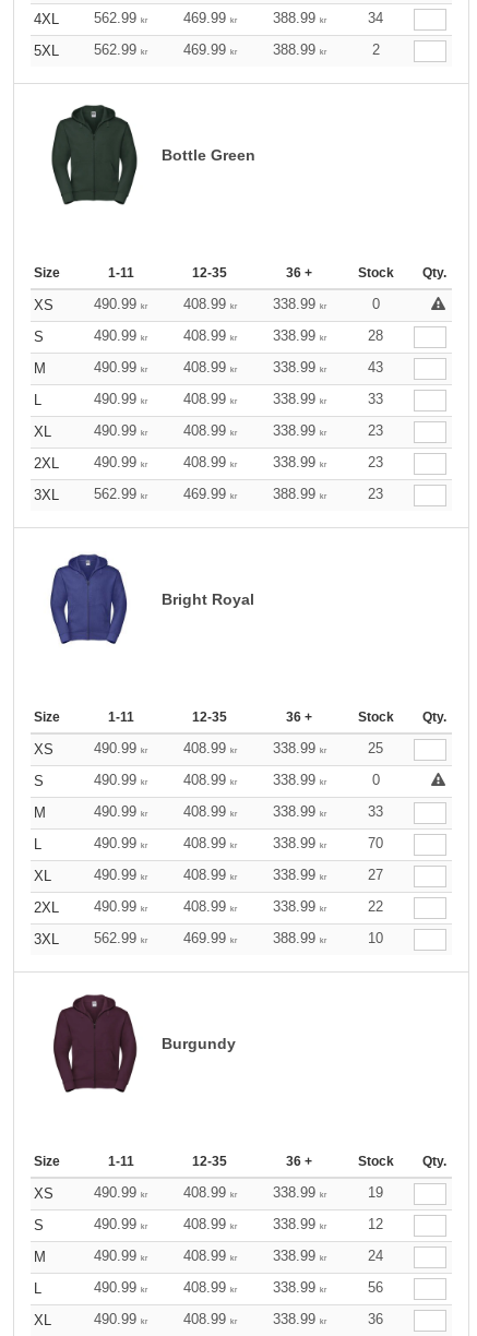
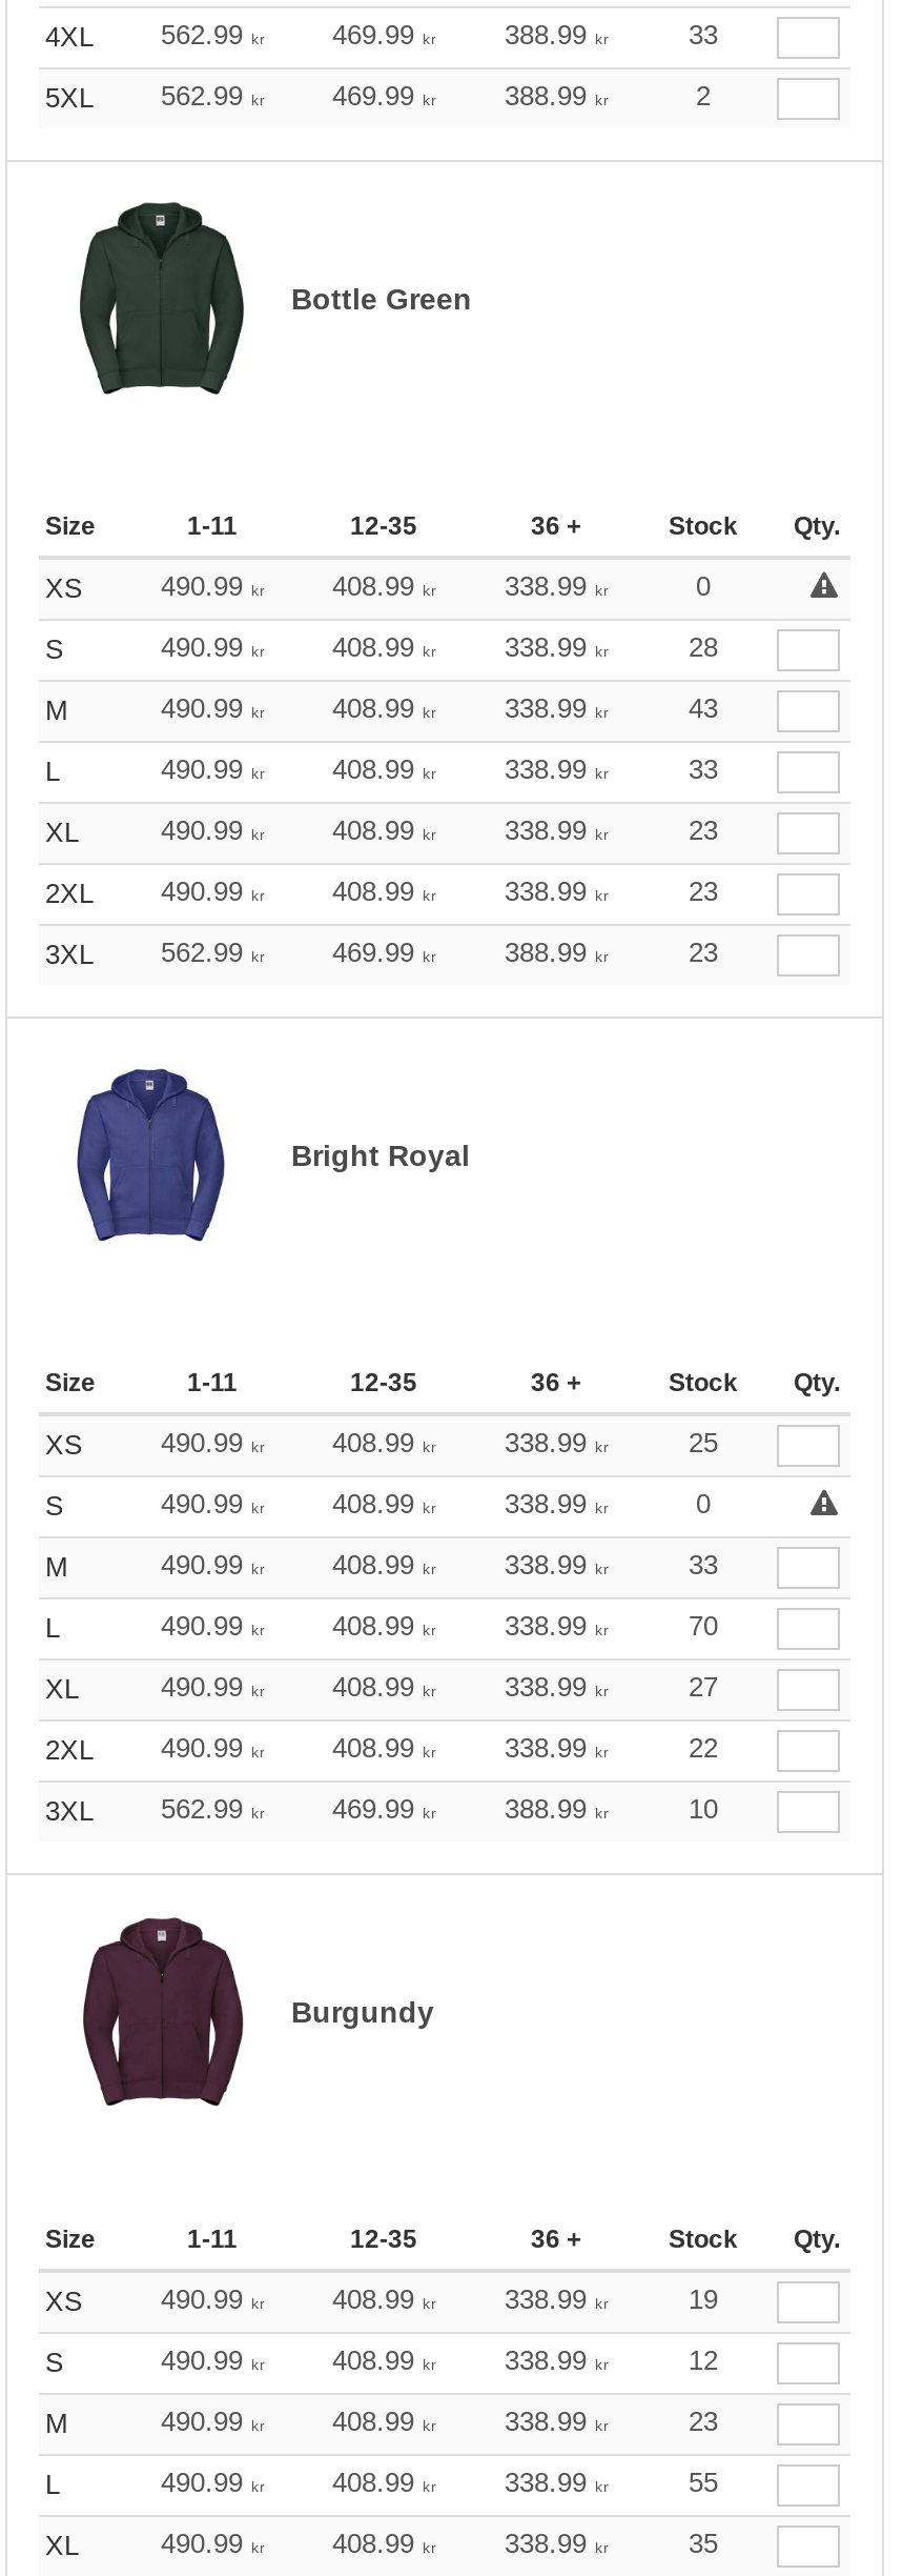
- 34
+ 33

- 24
+ 23

- 56
+ 55

- 36
+ 35
